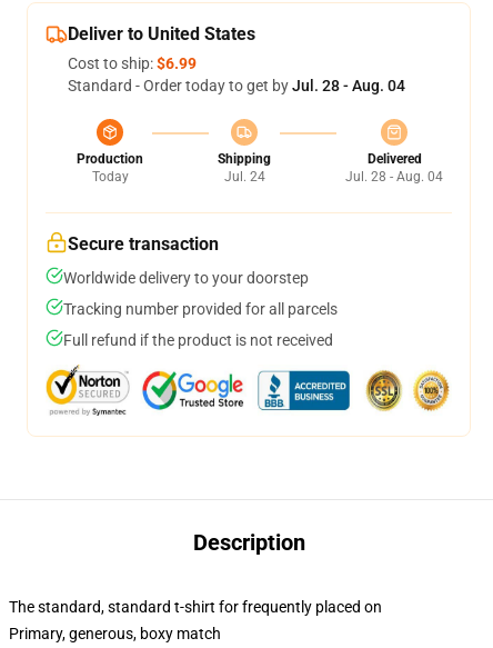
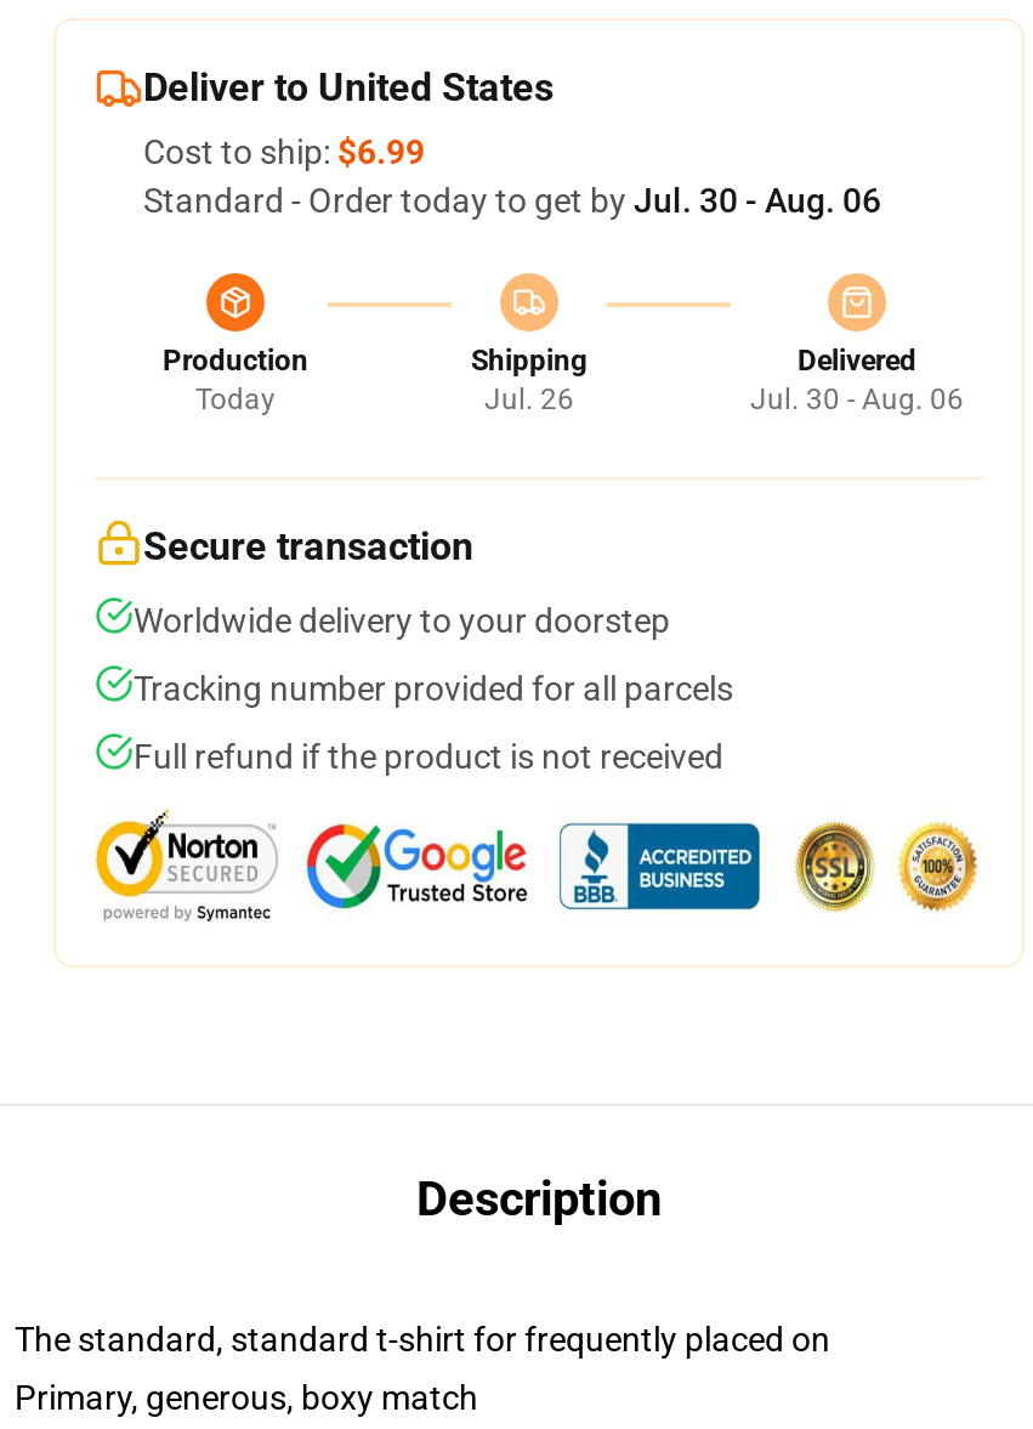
- Standard - Order today to get by Jul. 28 - Aug. 04
+ Standard - Order today to get by Jul. 30 - Aug. 06

- Jul. 24
+ Jul. 26

- Jul. 28 - Aug. 04
+ Jul. 30 - Aug. 06
